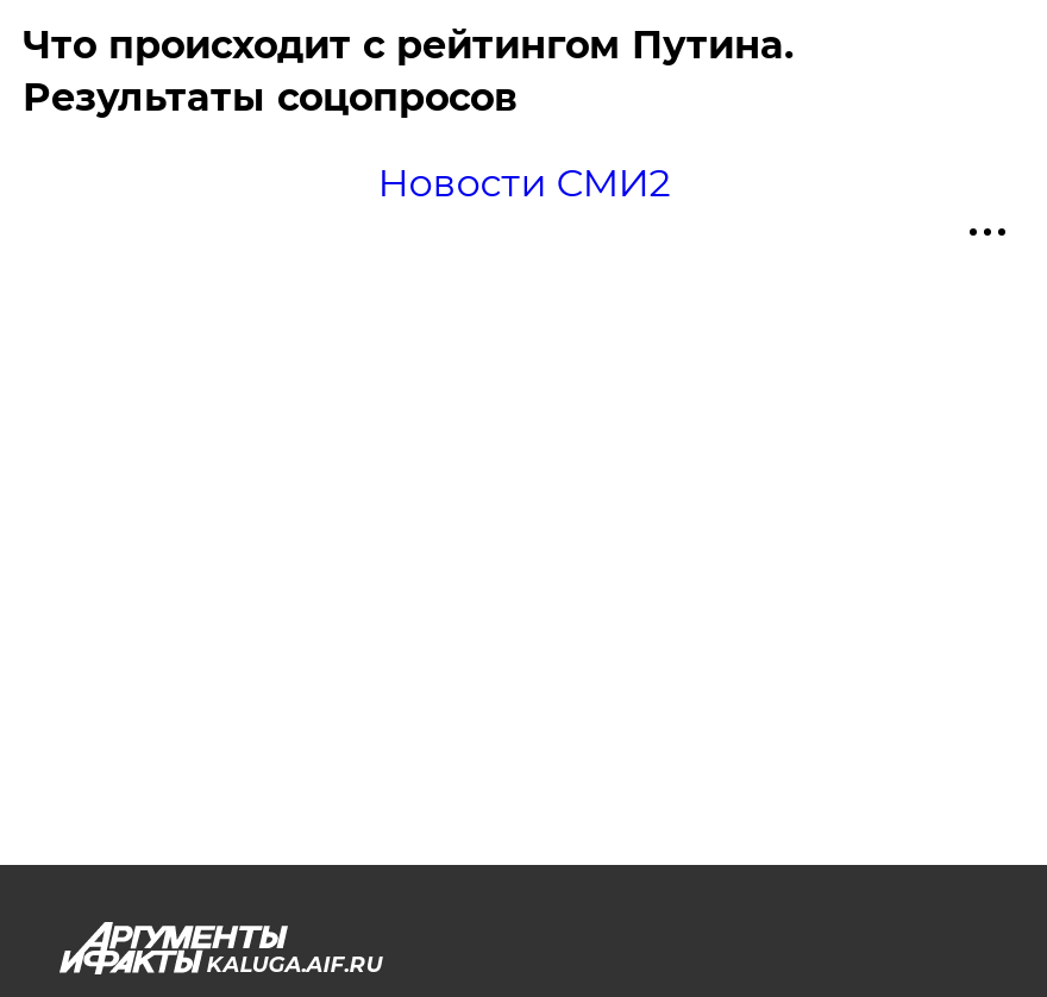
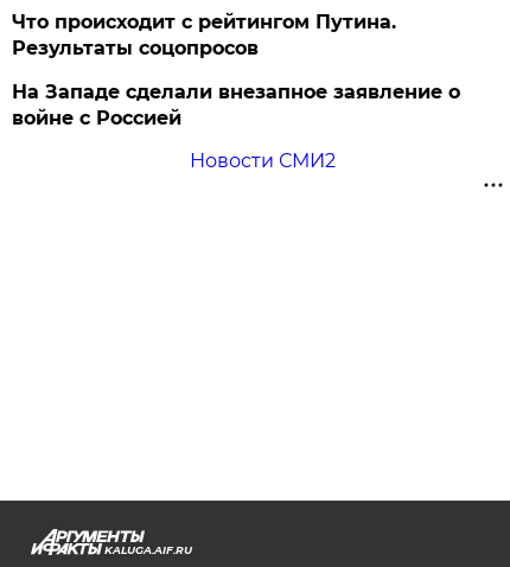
+ На Западе сделали внезапное заявление о
+ войне с Россией
